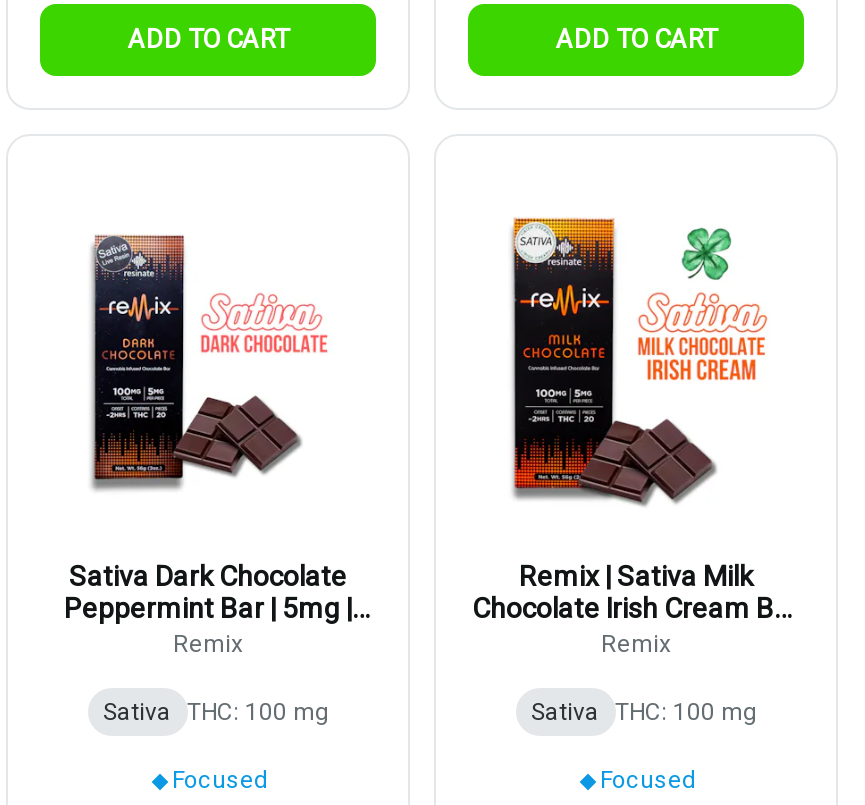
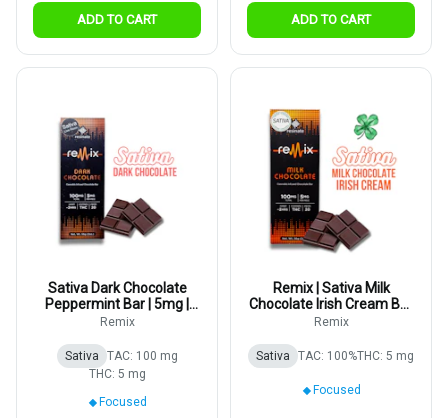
- Sativa THC: 100 mg
+ Sativa TAC: 100 mg
+ THC: 5 mg

- Sativa THC: 100 mg
+ Sativa TAC: 100%THC: 5 mg
